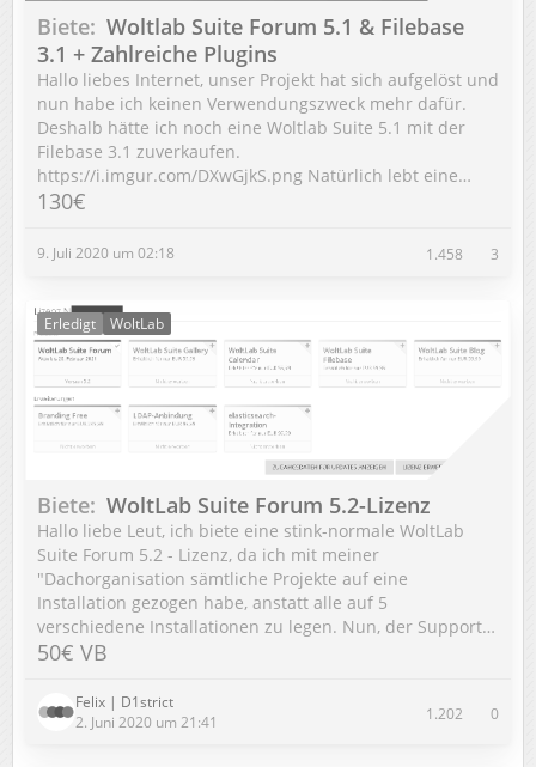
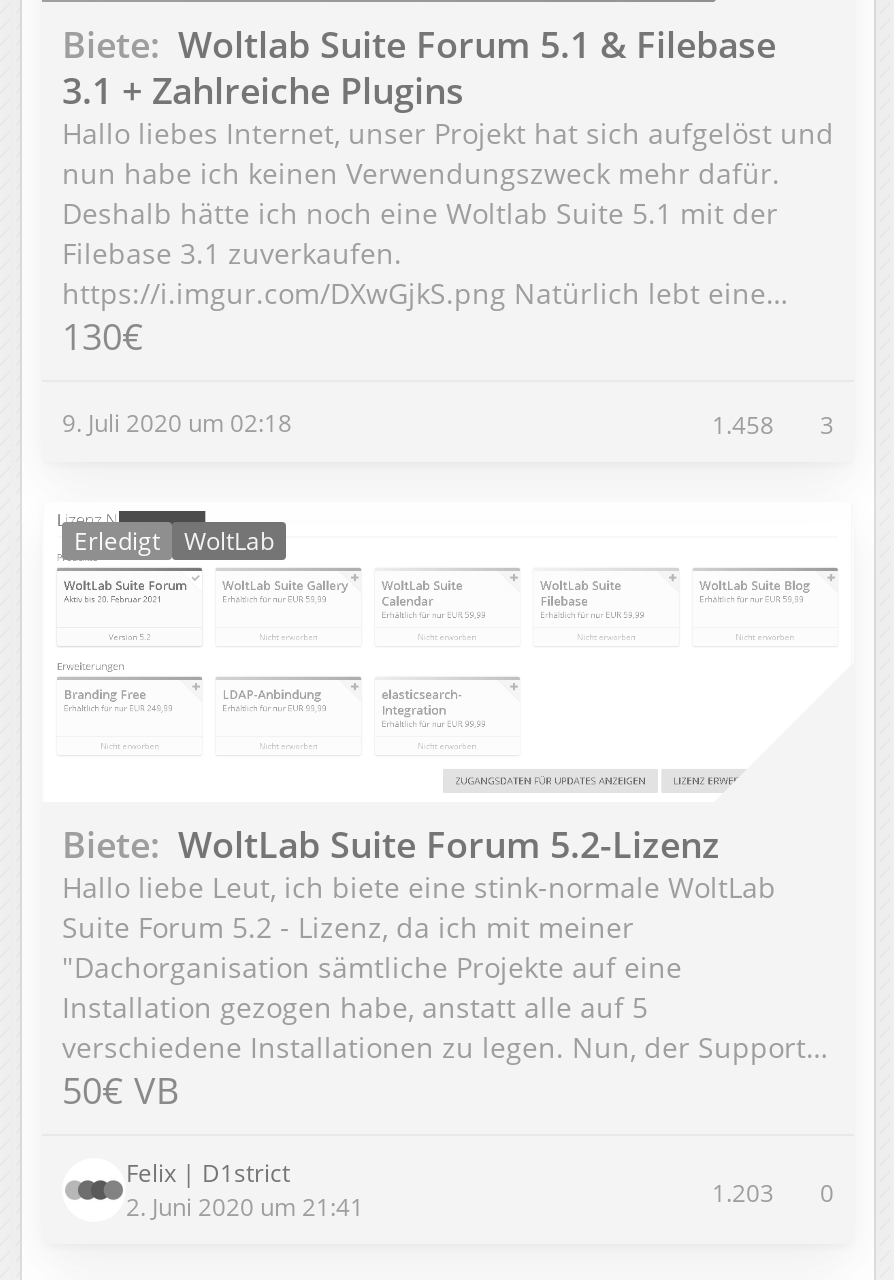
- 1.202 0
+ 1.203 0
